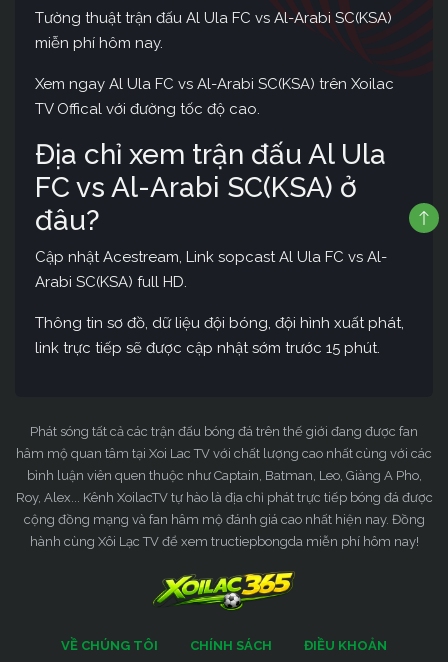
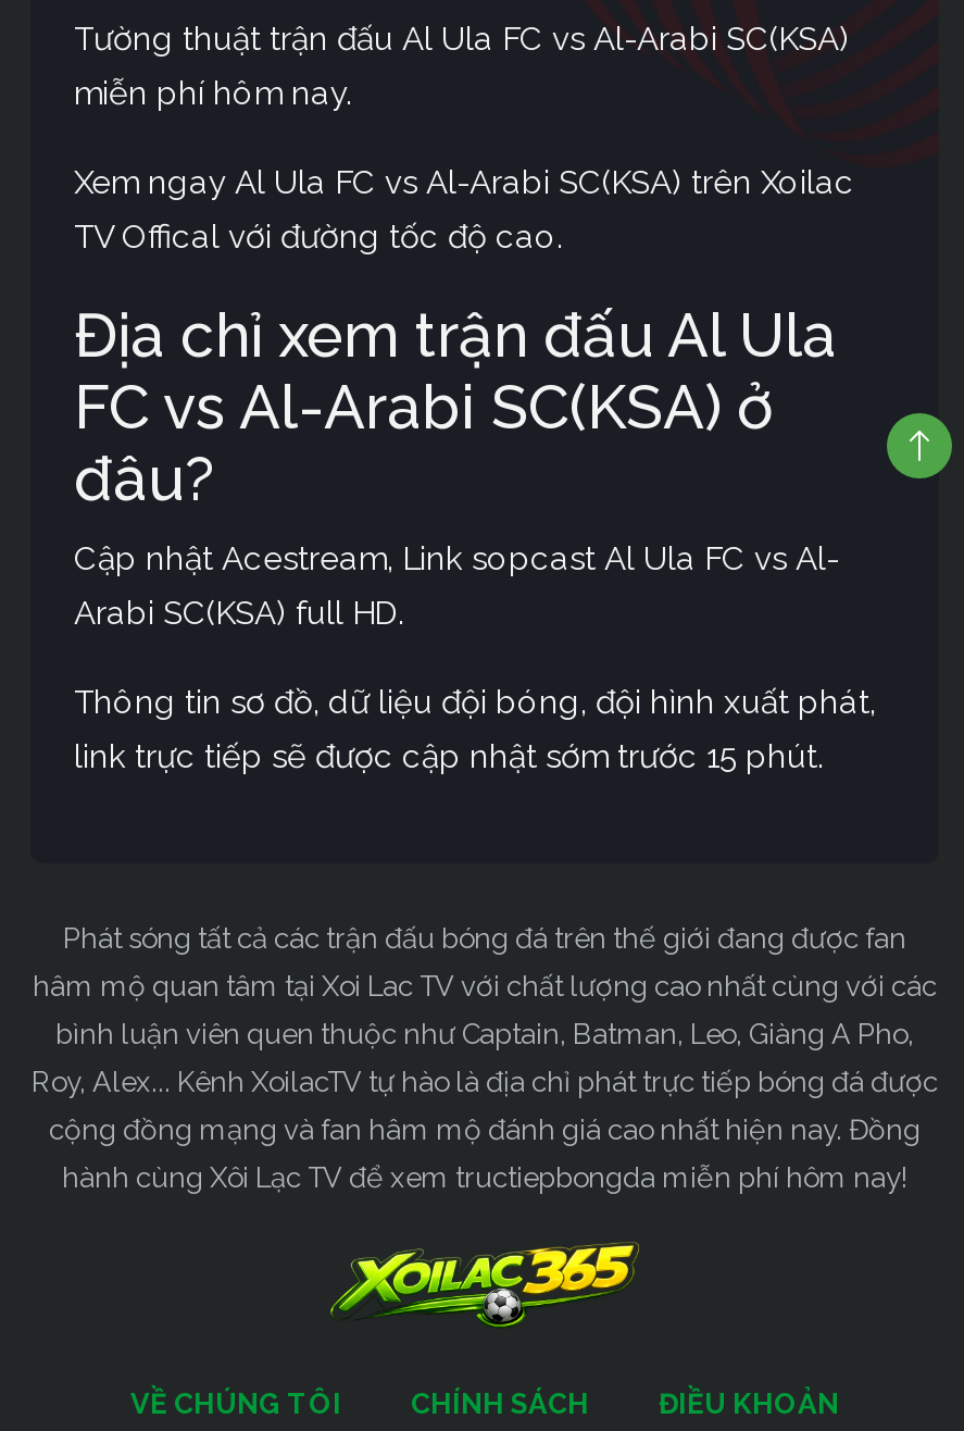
- [image]
+ [image]
